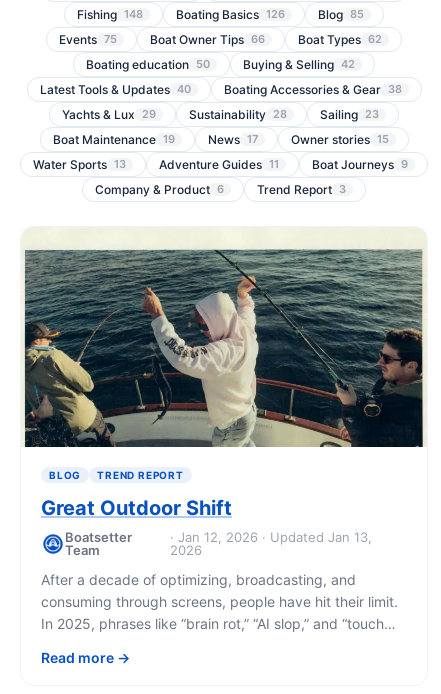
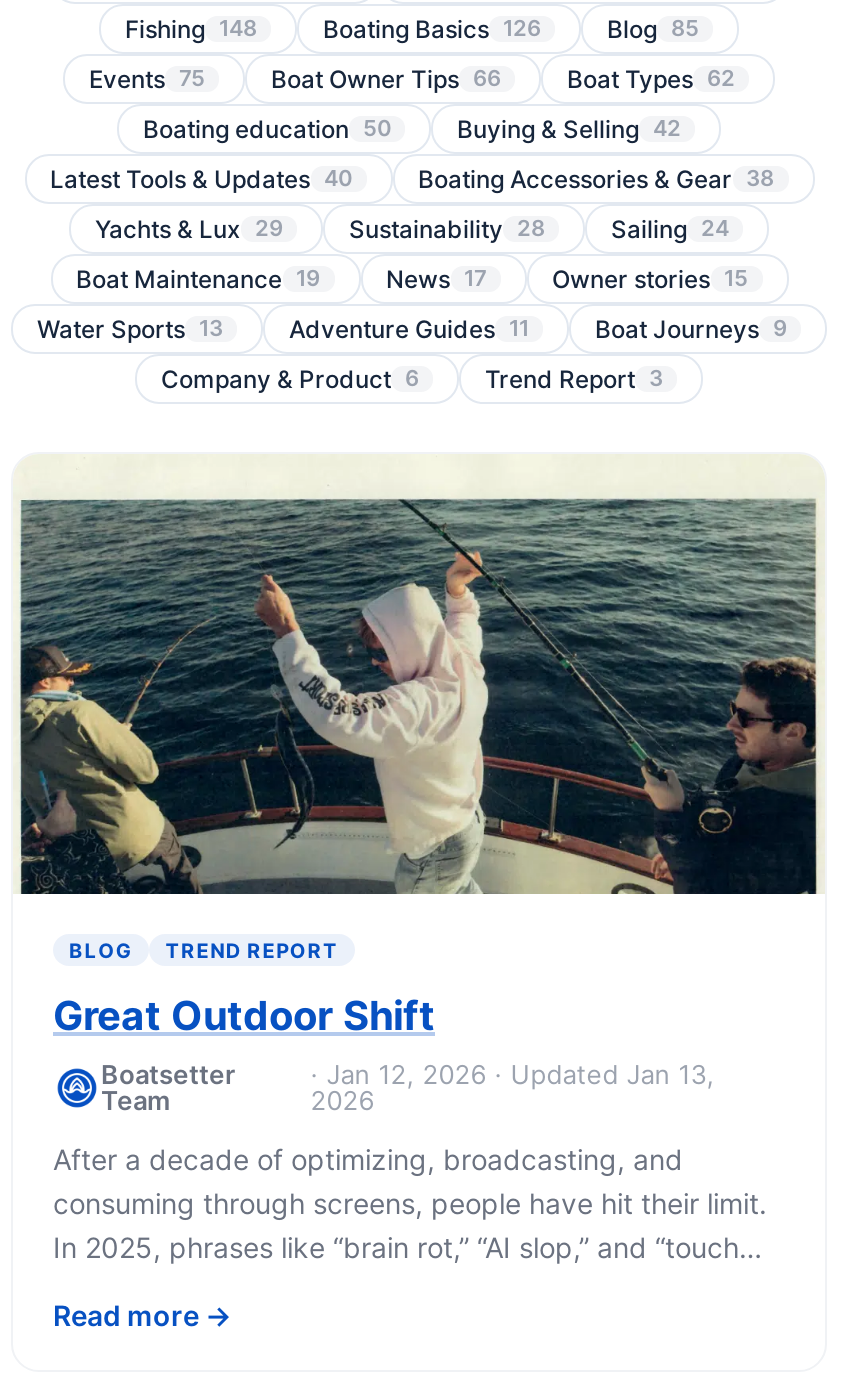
- Sailing 23
+ Sailing 24
